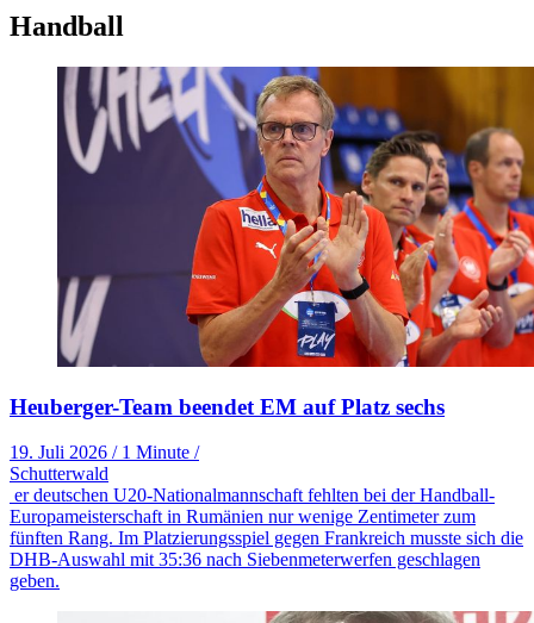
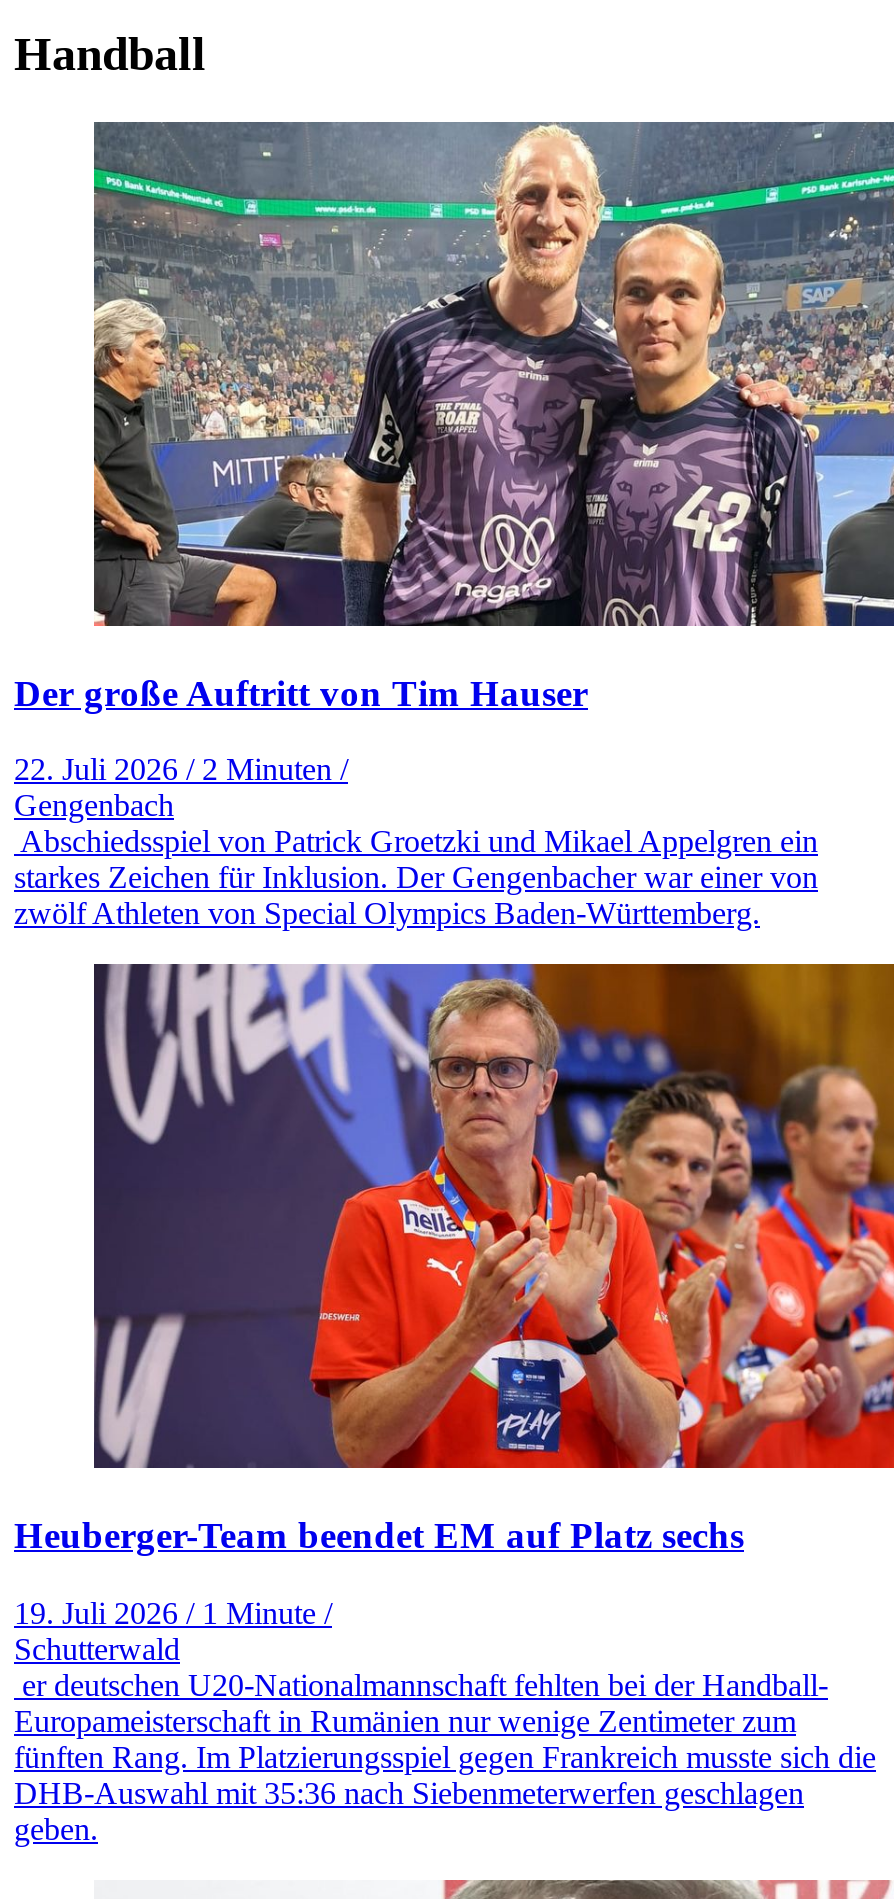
+ [image]
+ Der große Auftritt von Tim Hauser
+ 22. Juli 2026 / 2 Minuten /
+ Gengenbach
+ Abschiedsspiel von Patrick Groetzki und Mikael Appelgren ein
+ starkes Zeichen für Inklusion. Der Gengenbacher war einer von
+ zwölf Athleten von Special Olympics Baden-Württemberg.
